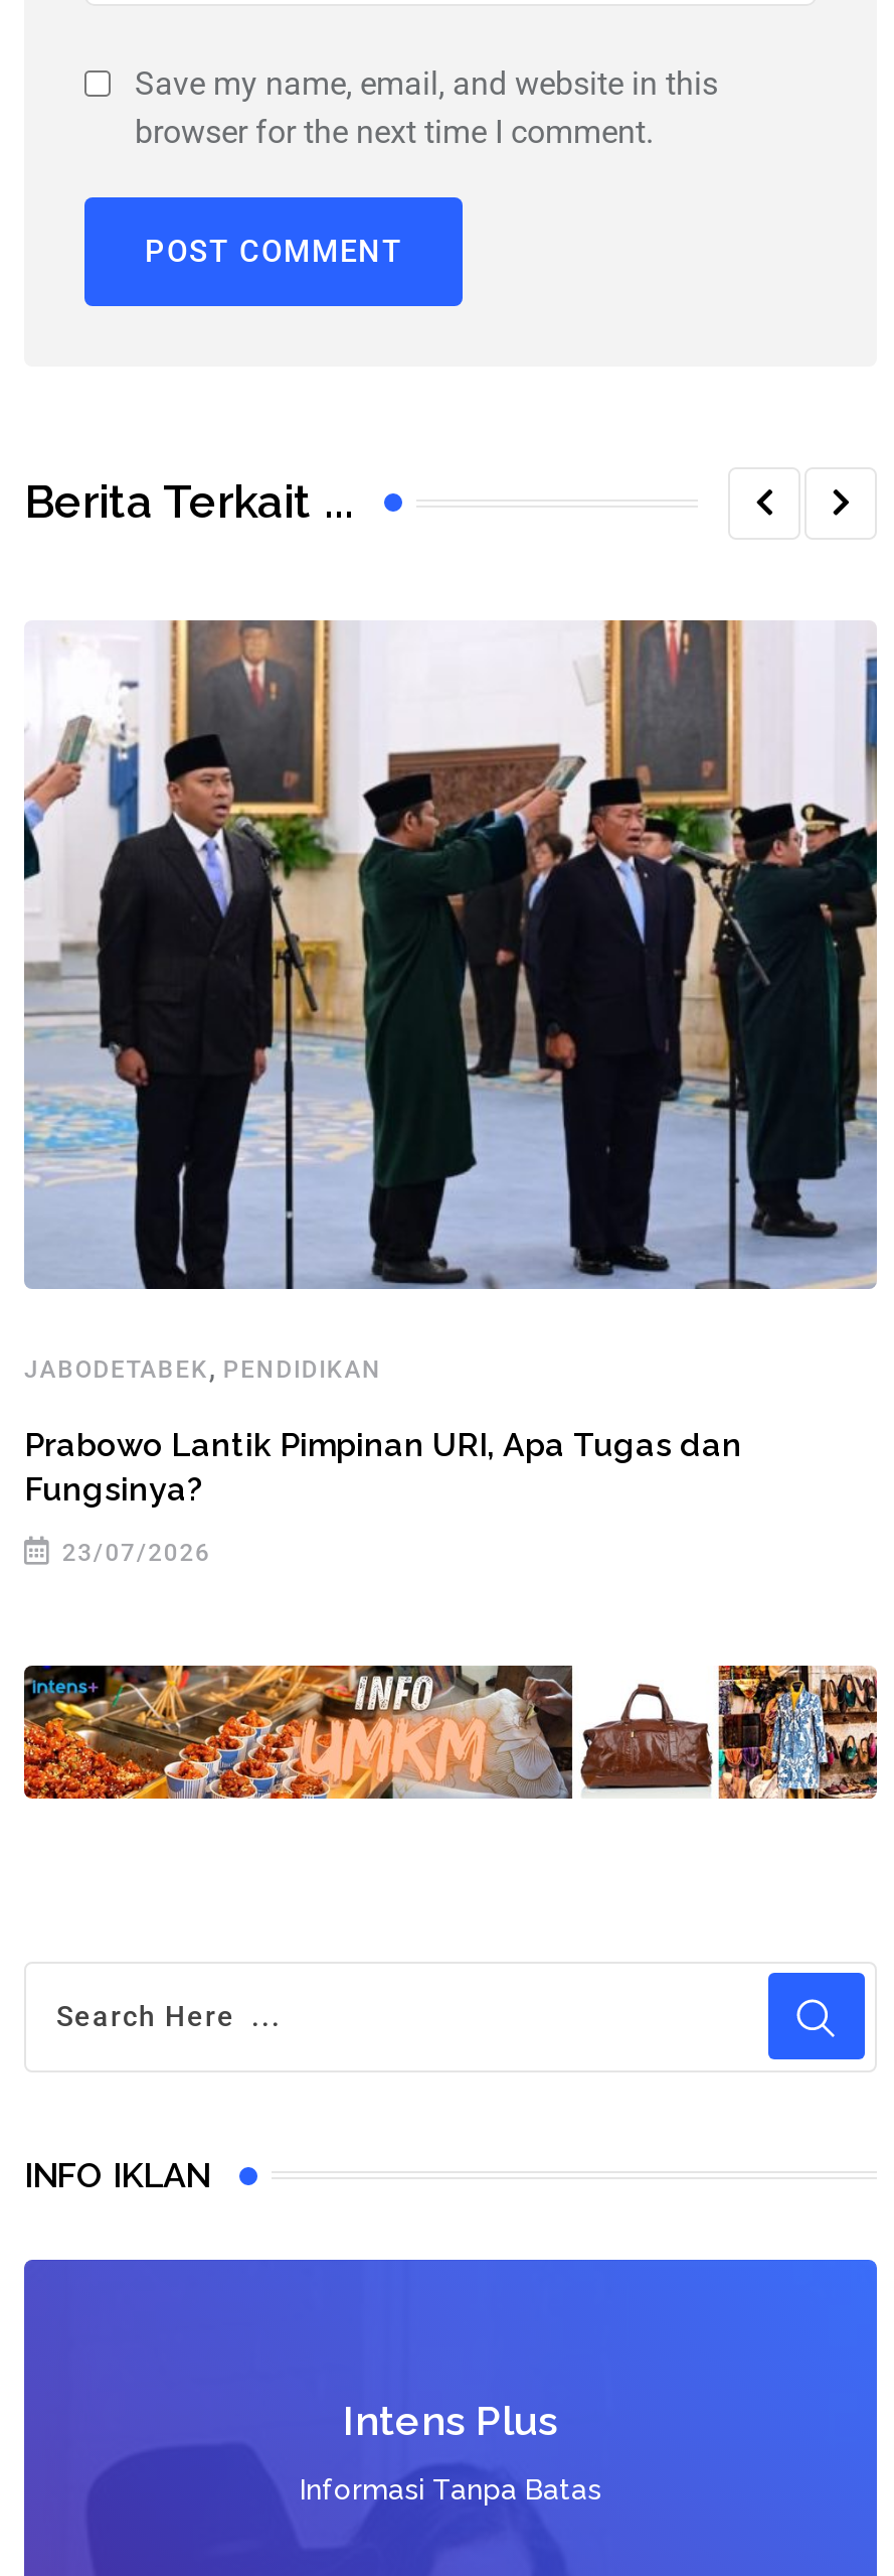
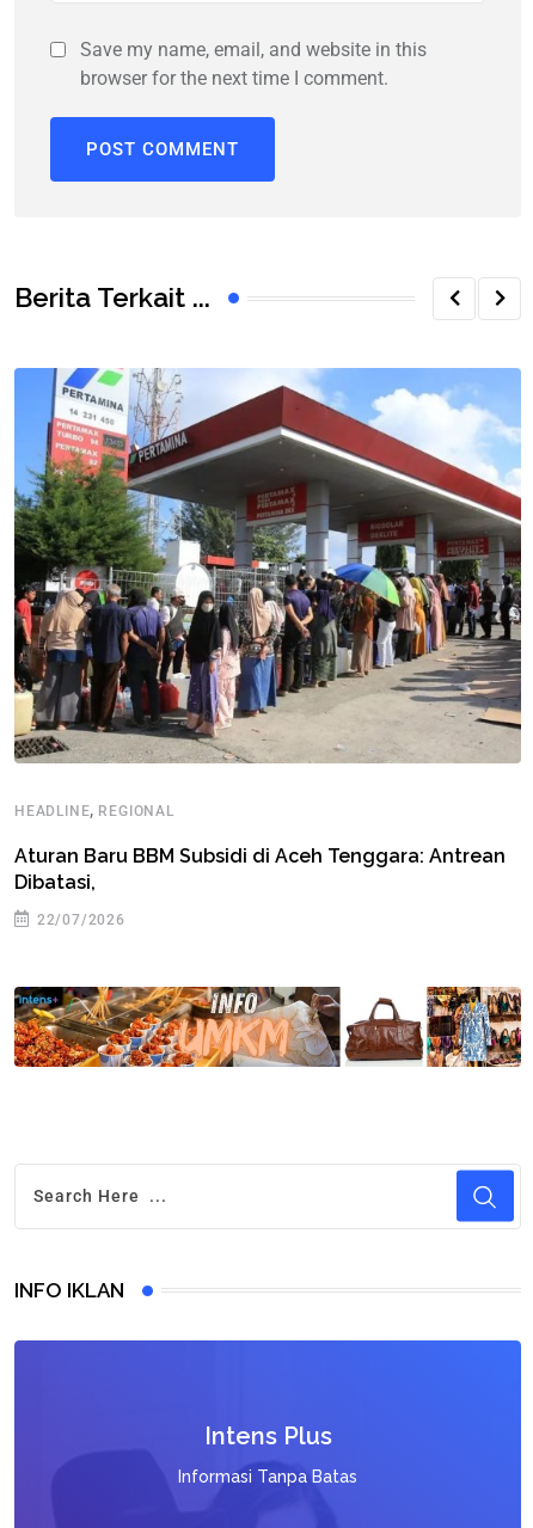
- [image]
- JABODETABEK, PENDIDIKAN
+ [image]
+ HEADLINE, REGIONAL

- Prabowo Lantik Pimpinan URI, Apa Tugas dan
- Fungsinya?
+ Aturan Baru BBM Subsidi di Aceh Tenggara: Antrean
+ Dibatasi,

- 23/07/2026
+ 22/07/2026
